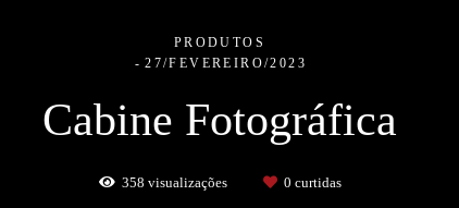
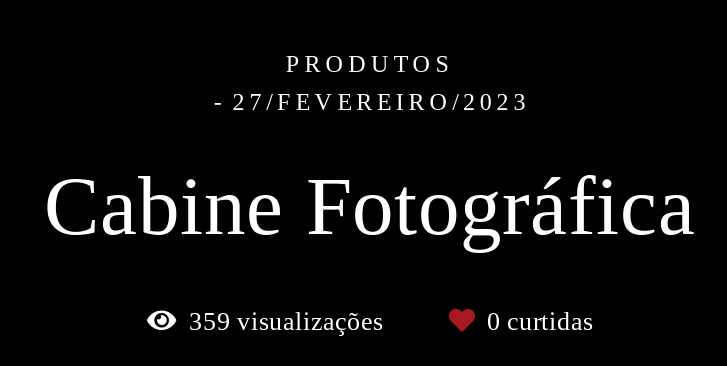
- 358 visualizações
+ 359 visualizações
